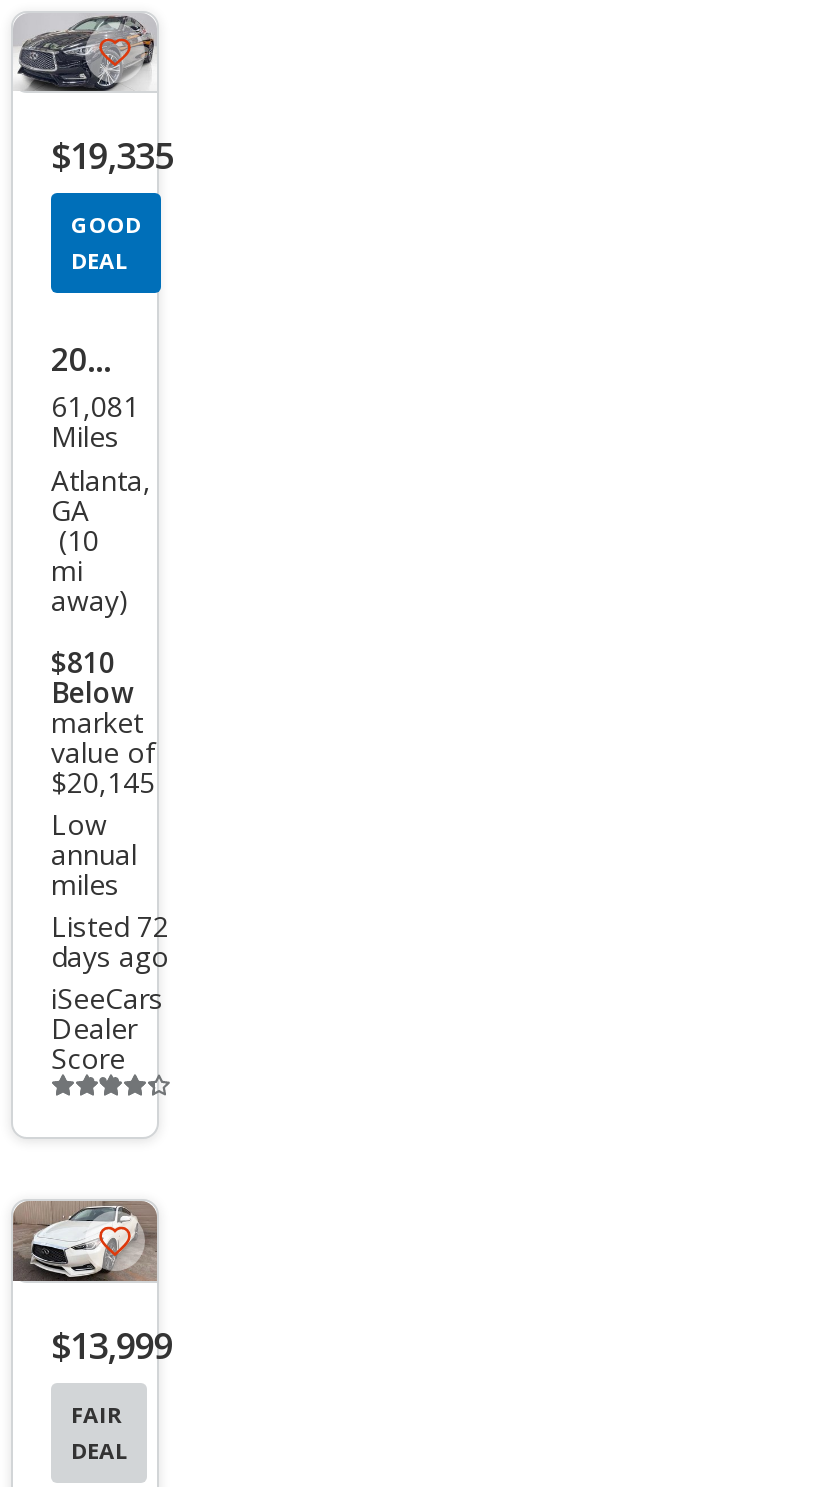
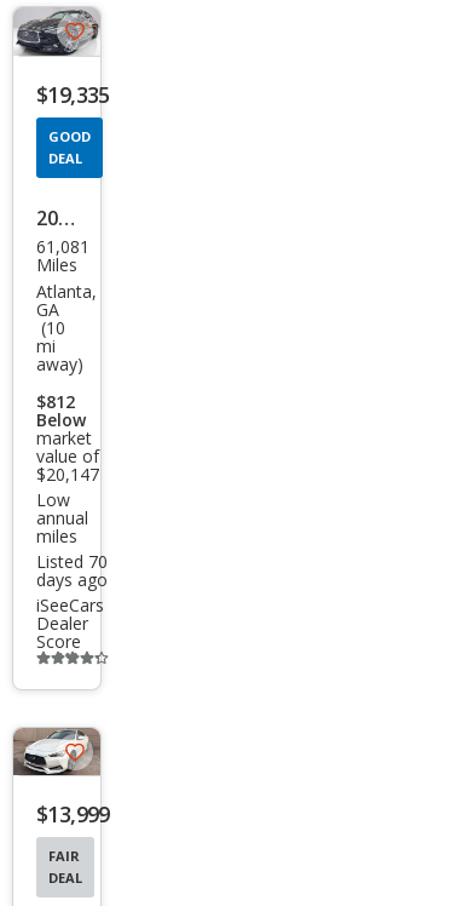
- $810
+ $812

- $20,145
+ $20,147

- Listed 72
+ Listed 70
